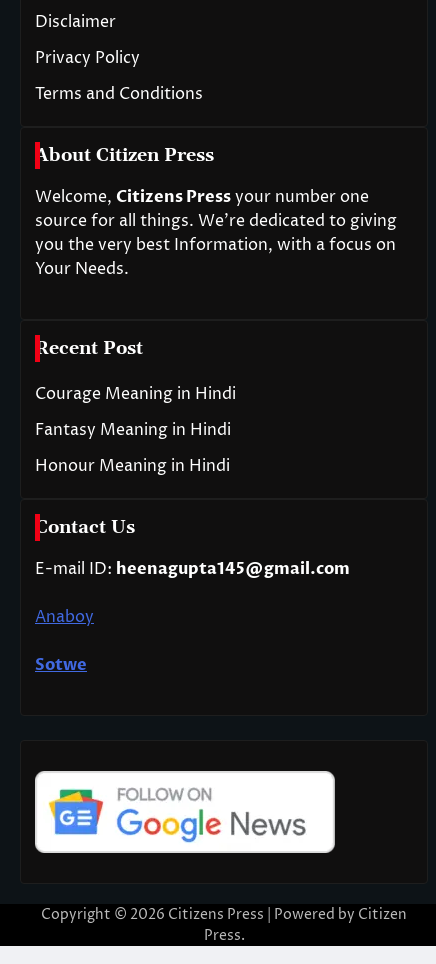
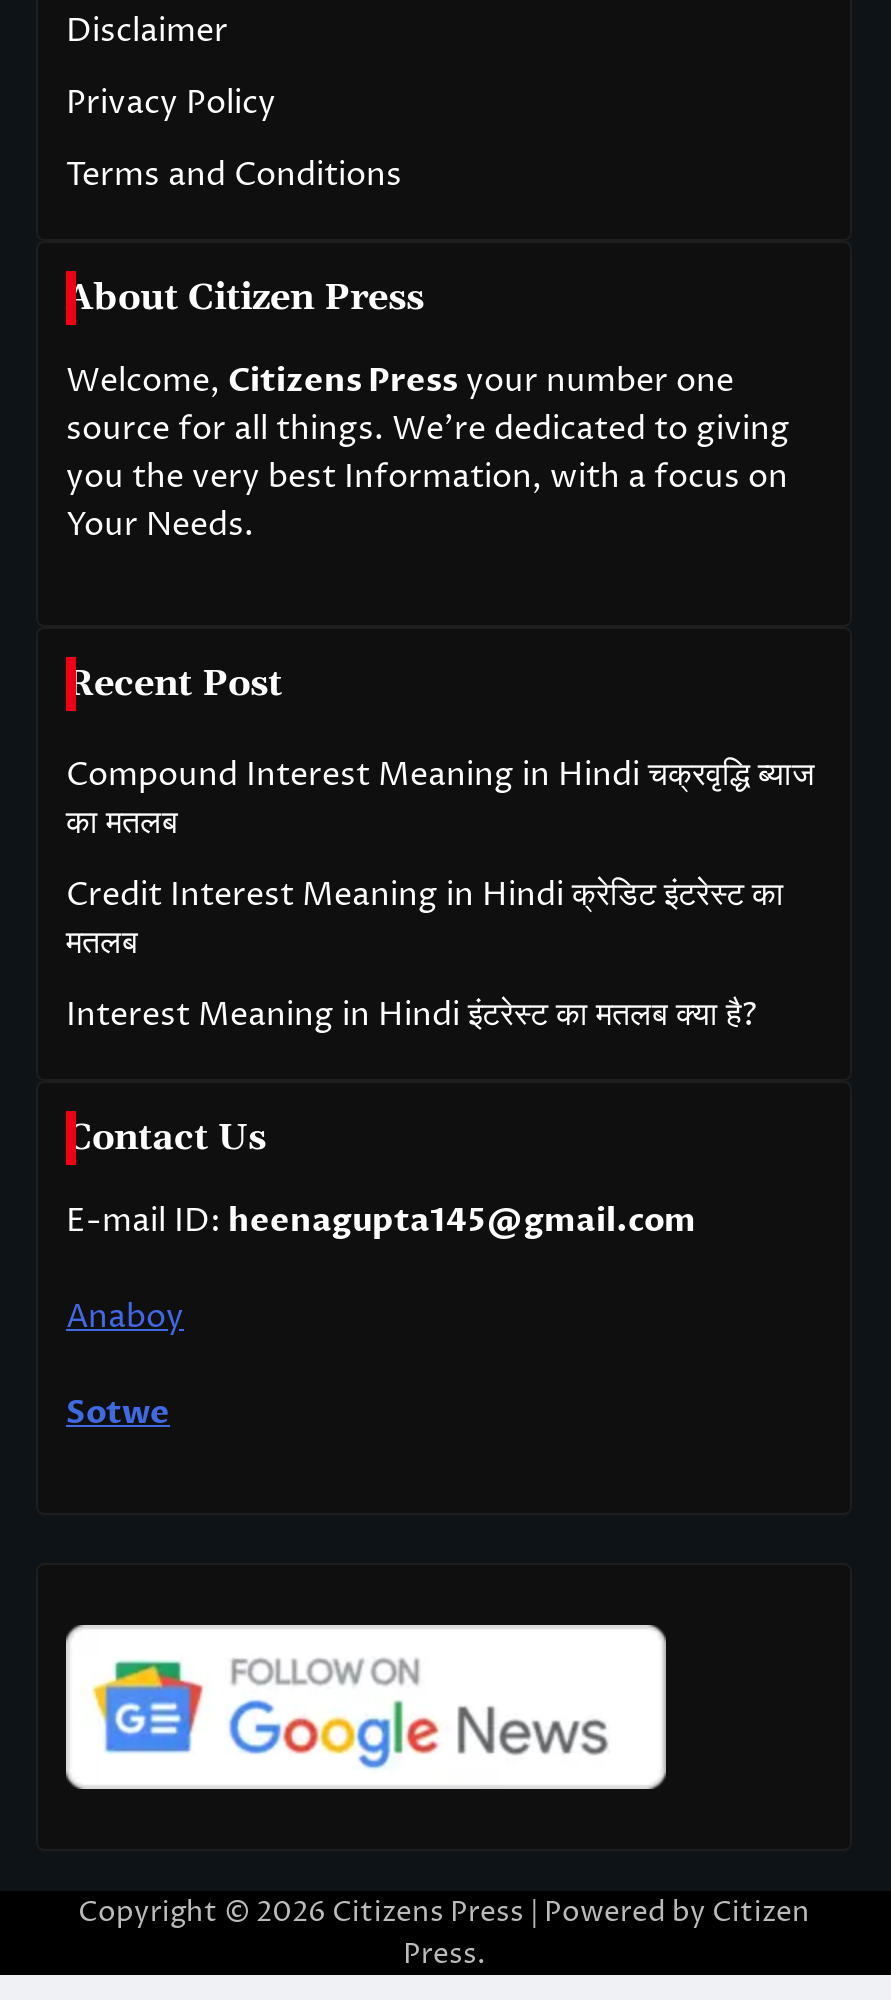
- Courage Meaning in Hindi
+ Compound Interest Meaning in Hindi चक्रवृद्धि ब्याज
+ का मतलब

- Fantasy Meaning in Hindi
+ Credit Interest Meaning in Hindi क्रेडिट इंटरेस्ट का
+ मतलब

- Honour Meaning in Hindi
+ Interest Meaning in Hindi इंटरेस्ट का मतलब क्या है?
